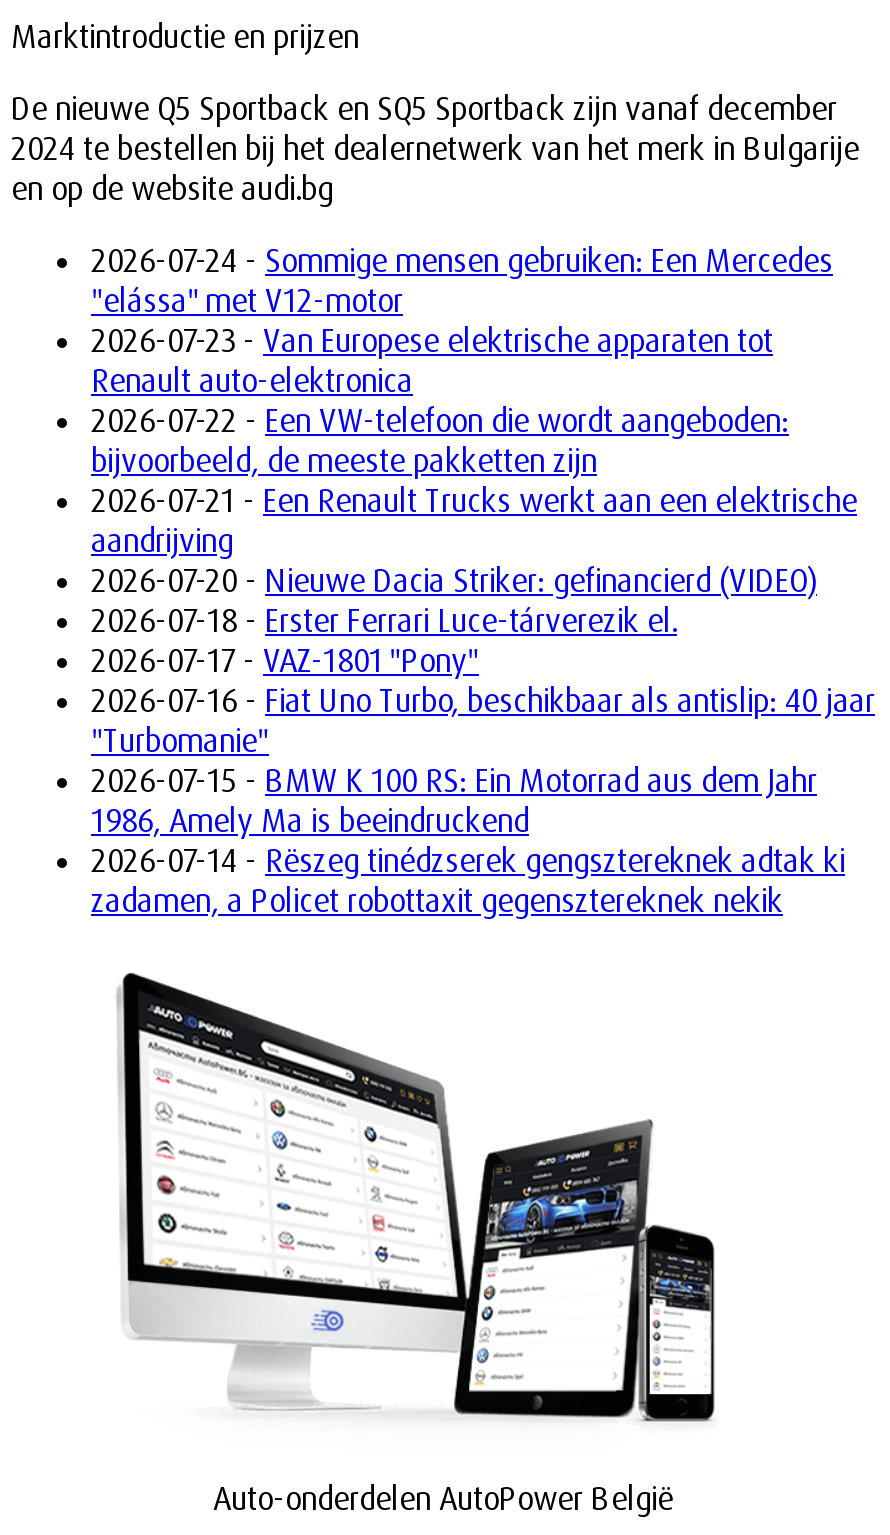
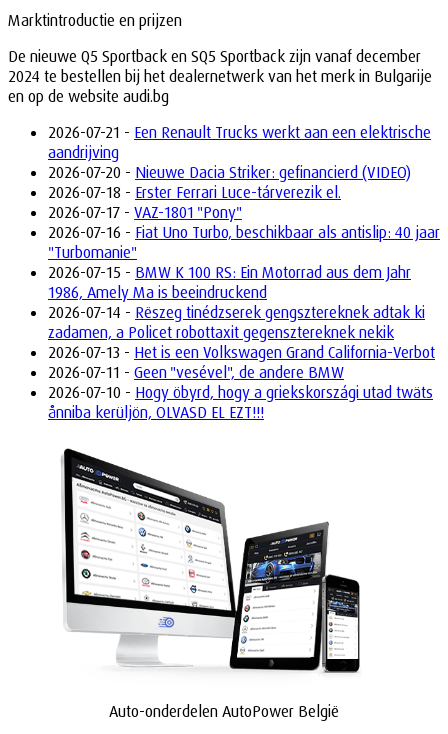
- 2026-07-24 - Sommige mensen gebruiken: Een Mercedes
- "elássa" met V12-motor
- 2026-07-23 - Van Europese elektrische apparaten tot
- Renault auto-elektronica
- 2026-07-22 - Een VW-telefoon die wordt aangeboden:
- bijvoorbeeld, de meeste pakketten zijn

moved up: 2026-07-21 - Een Renault Trucks werkt aan een elektrische | aandrijving | 2026-07-20 - Nieuwe Dacia Striker: gefinancierd (VIDEO) | ... | 2026-07-14 - Rëszeg tinédzserek gengsztereknek adtak ki | zadamen, a Policet robottaxit gegensztereknek nekik

+ 2026-07-13 - Het is een Volkswagen Grand California-Verbot
+ 2026-07-11 - Geen "vesével", de andere BMW
+ 2026-07-10 - Hogy öbyrd, hogy a griekskországi utad twäts
+ ånniba kerüljön, OLVASD EL EZT!!!
